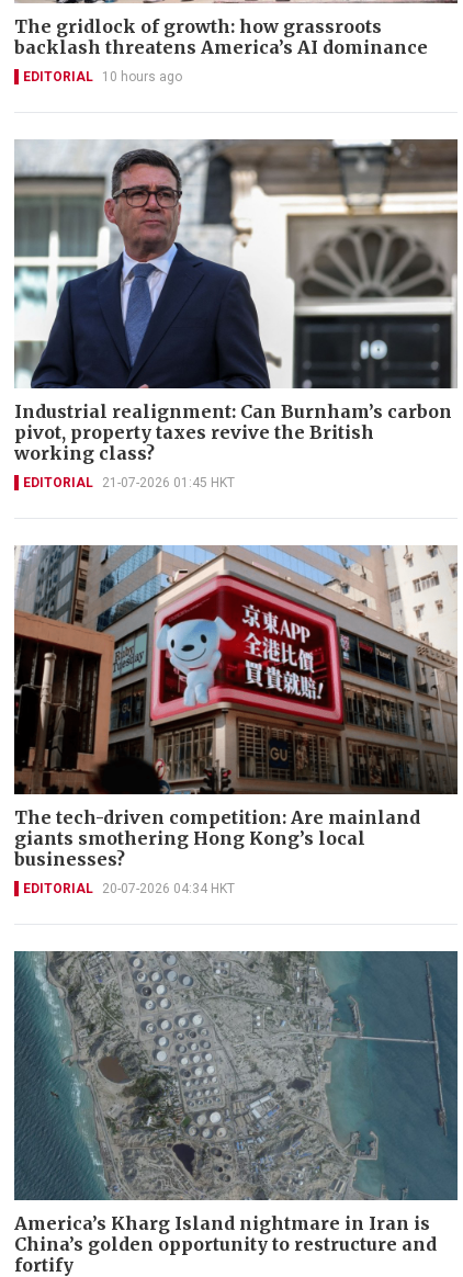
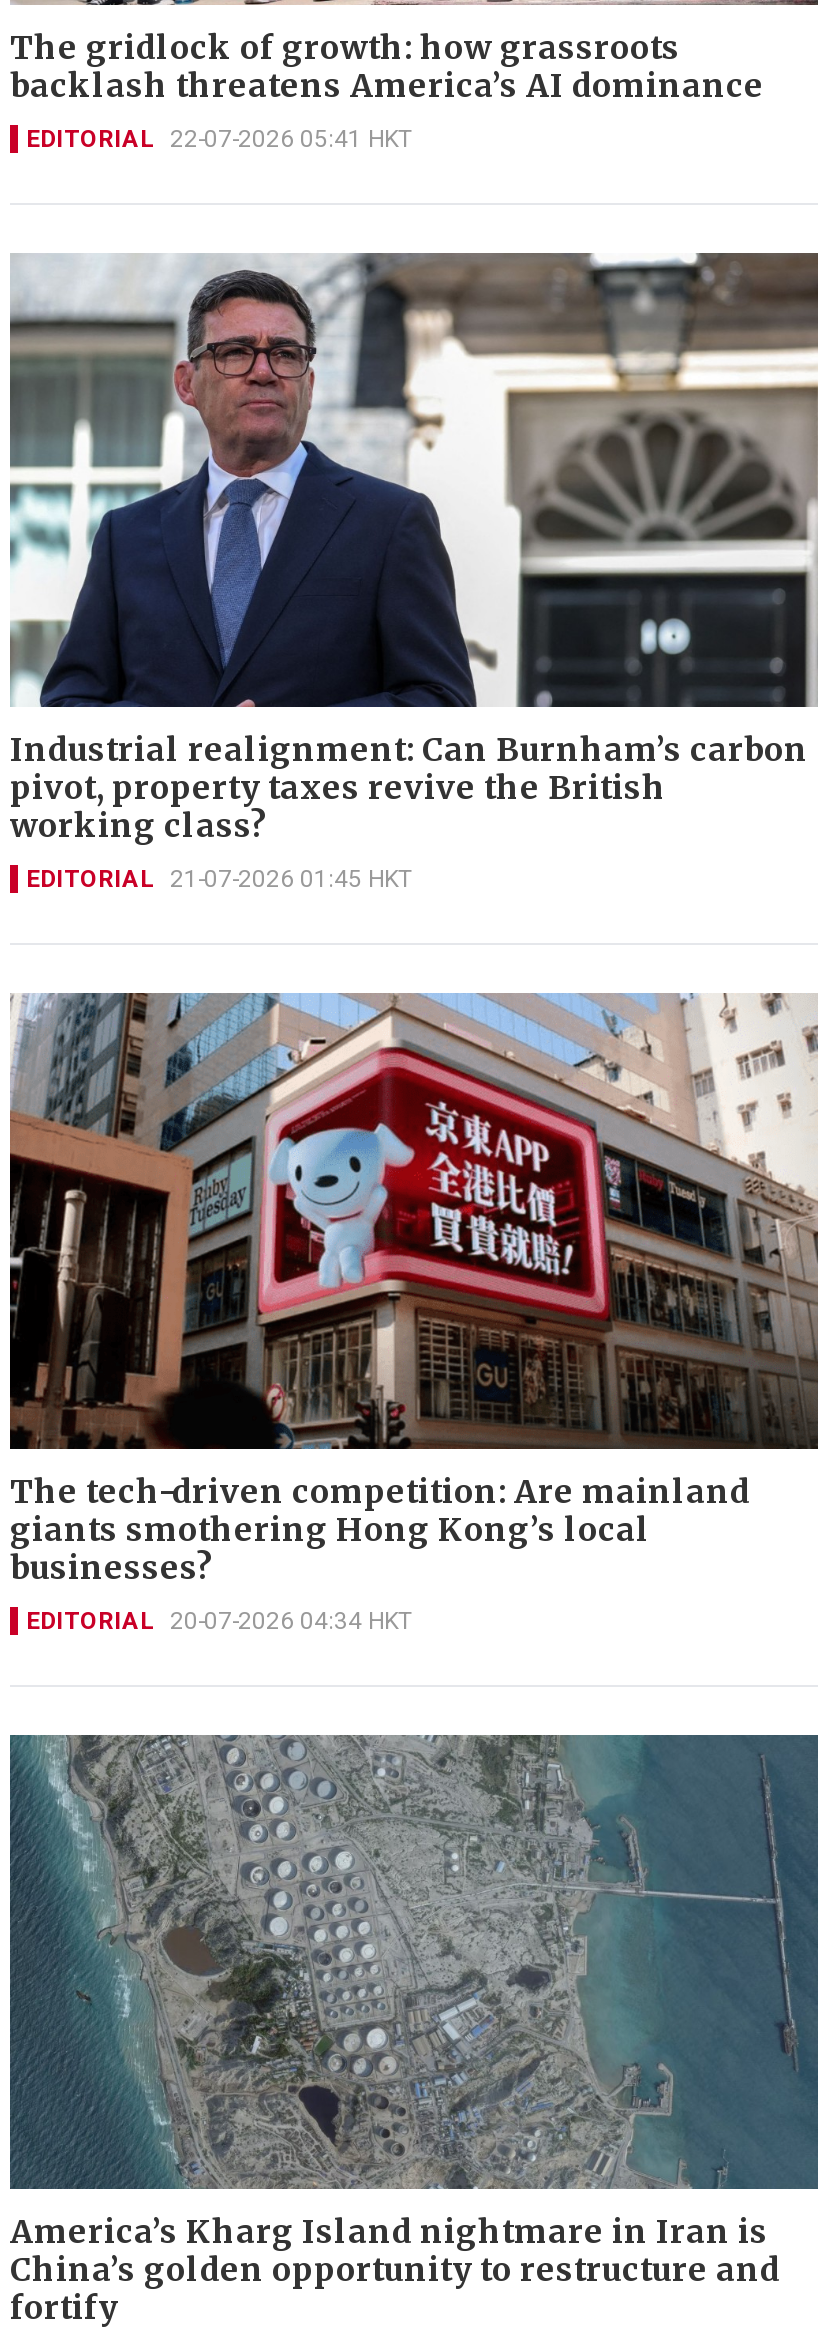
- EDITORIAL 10 hours ago
+ EDITORIAL 22-07-2026 05:41 HKT
